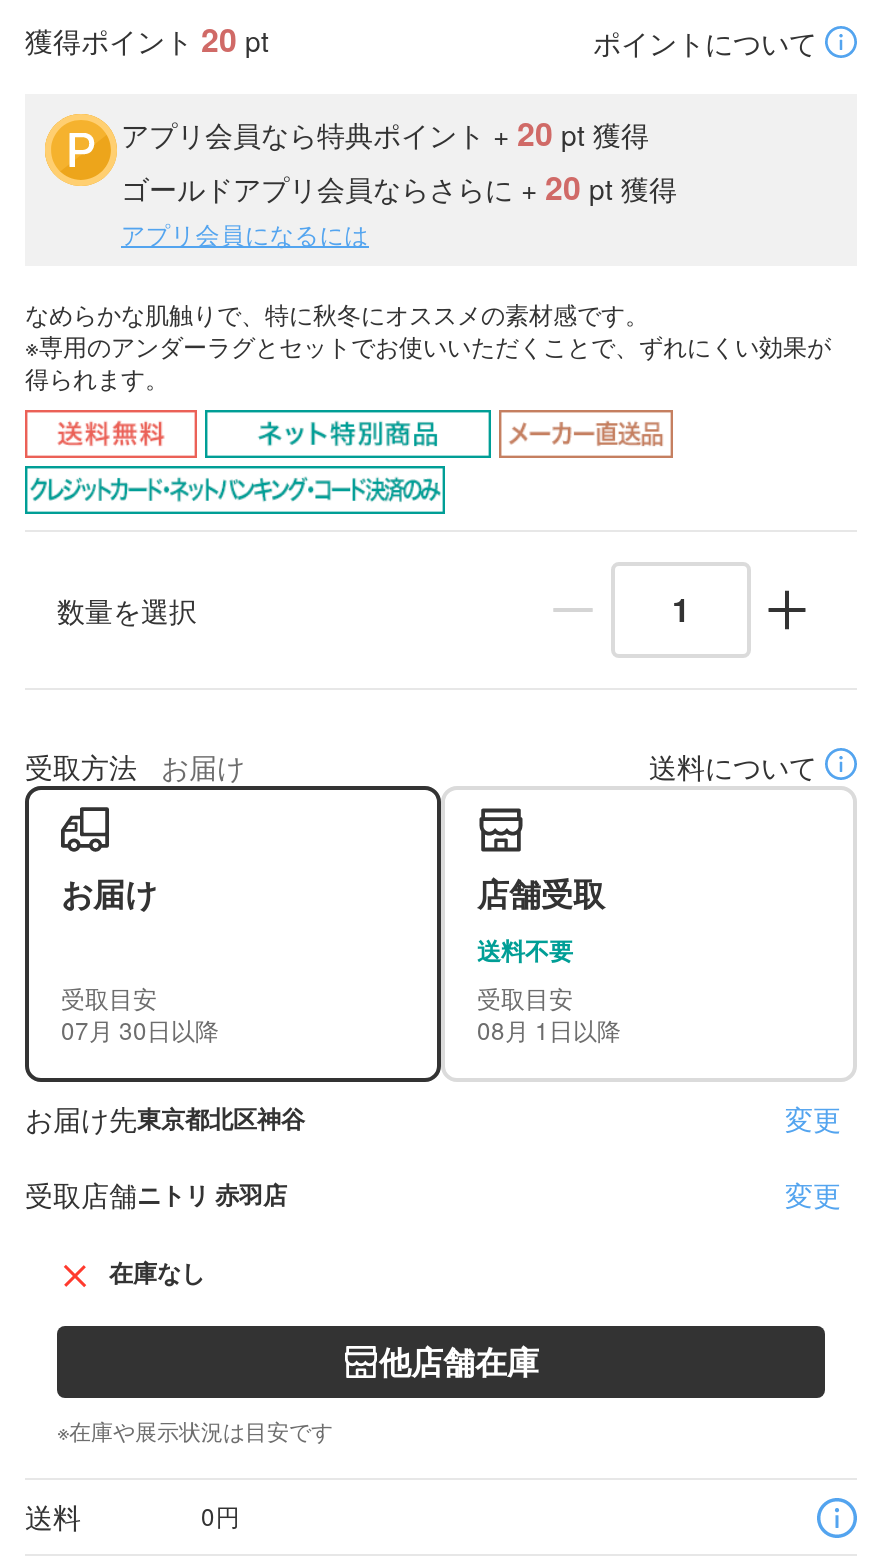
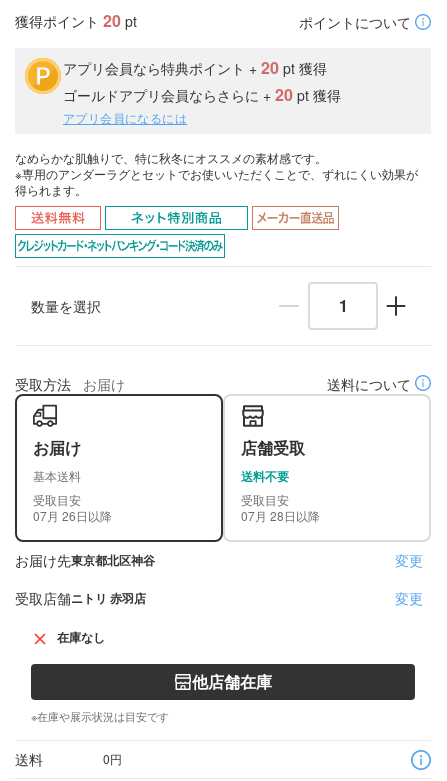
+ 基本送料

- 07月 30日以降
+ 07月 26日以降

- 08月 1日以降
+ 07月 28日以降
